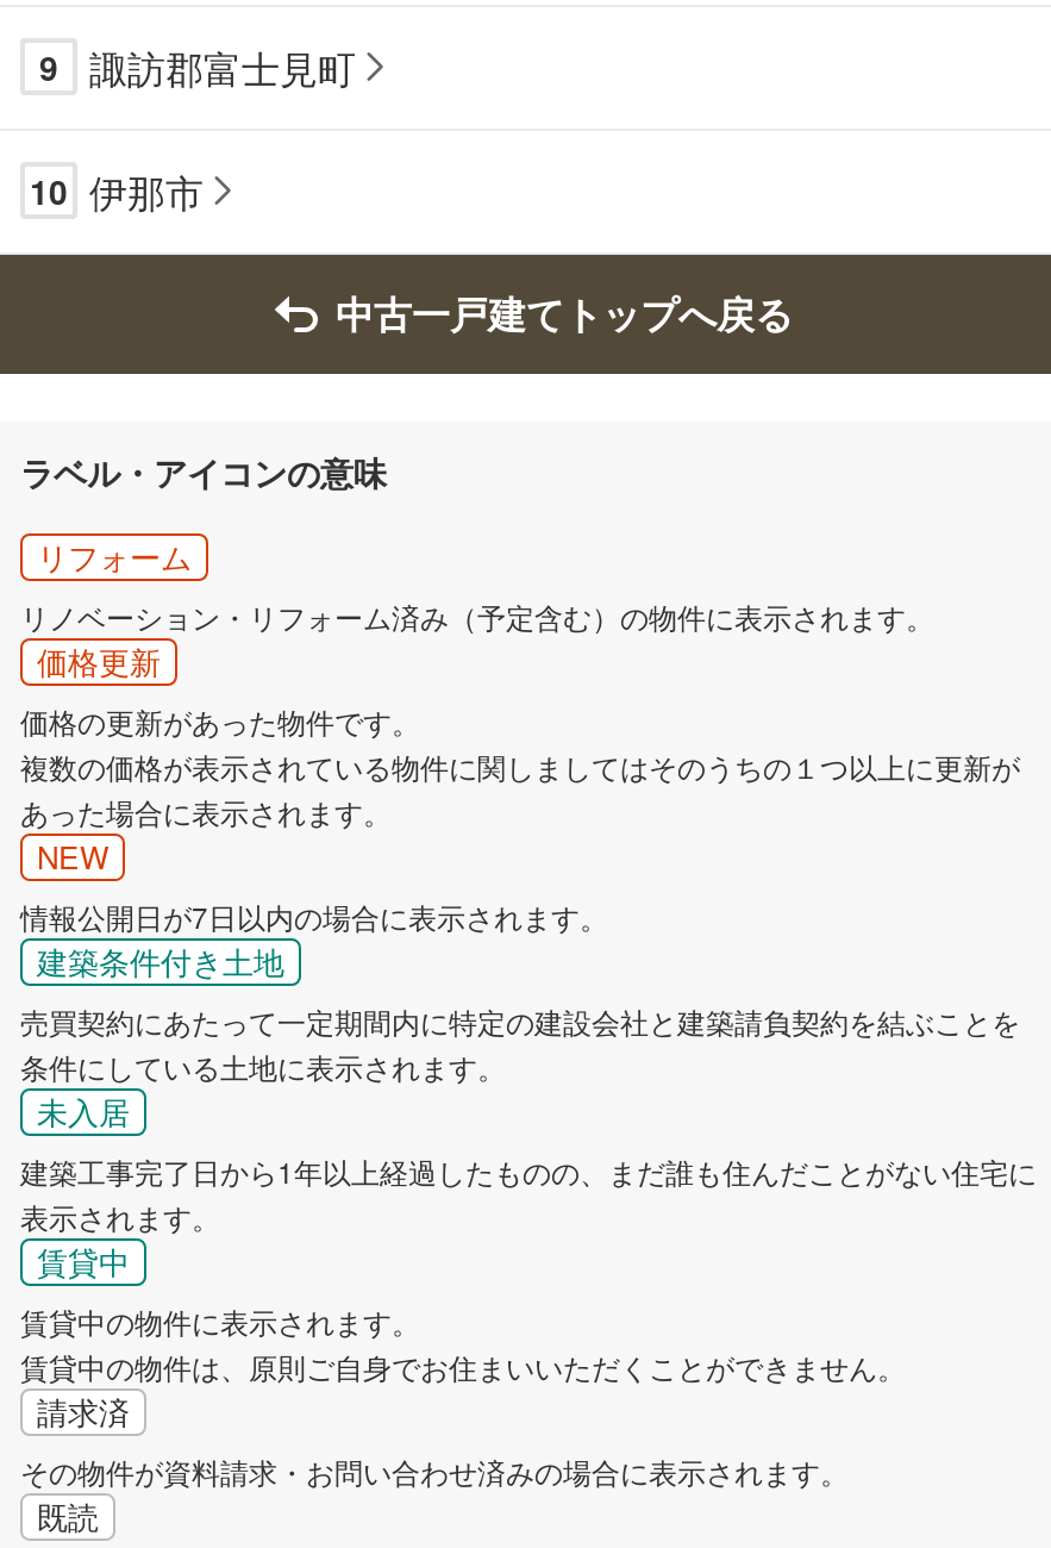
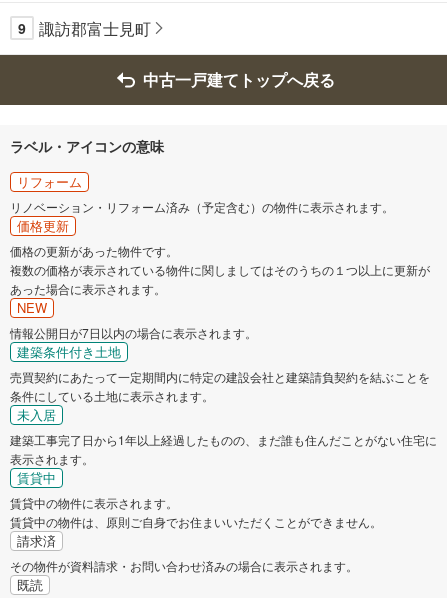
- 10 伊那市
